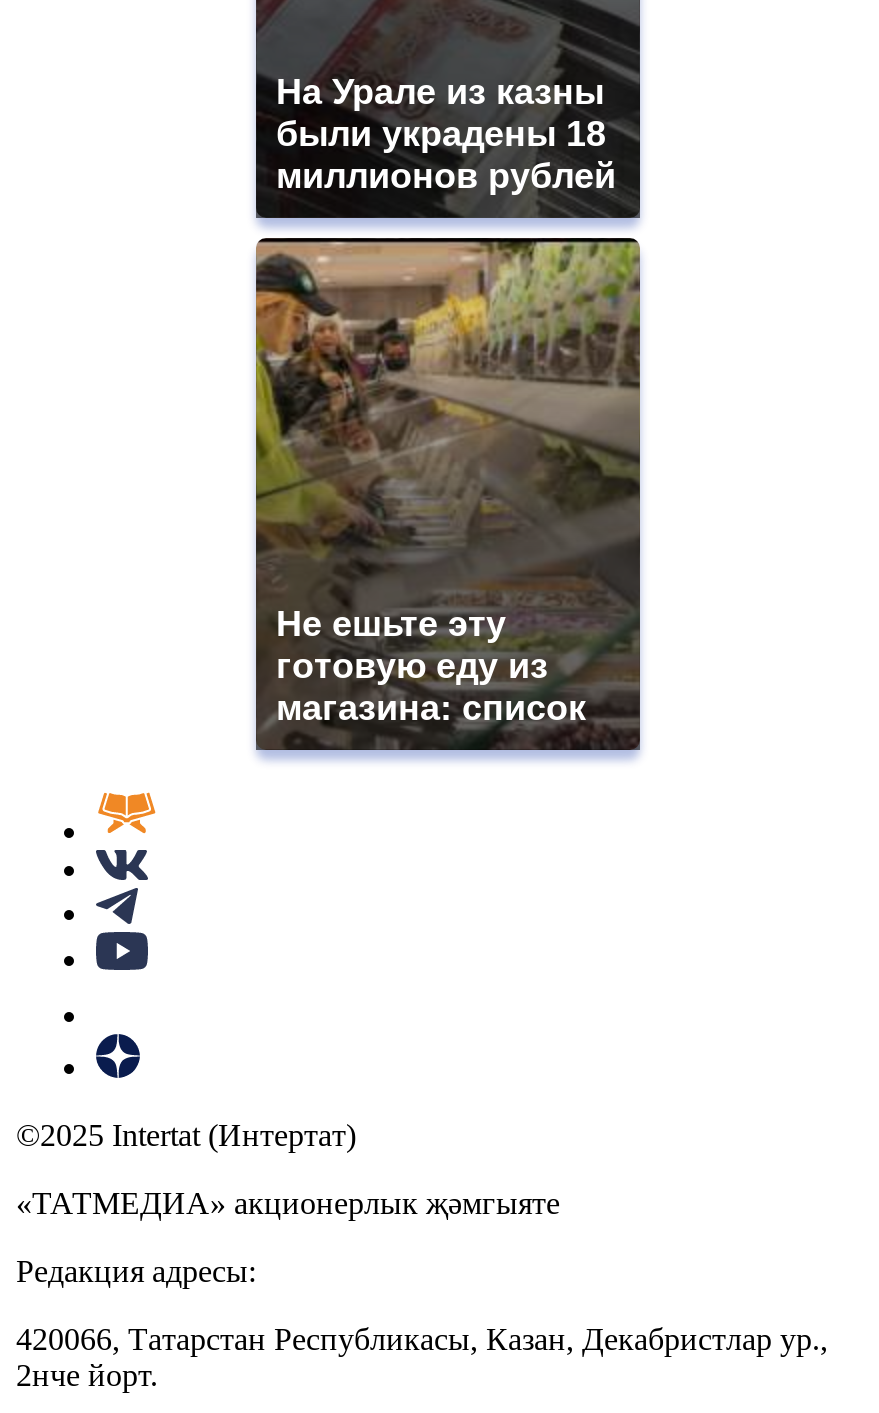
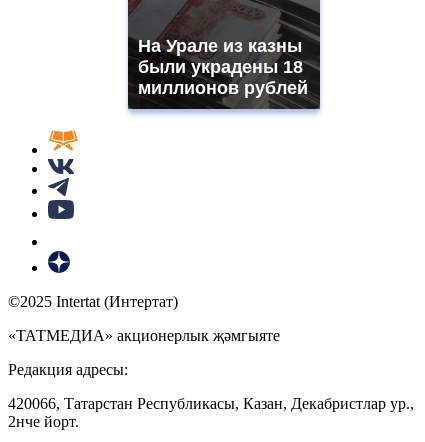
- [image]
- Не ешьте эту
- готовую еду из
- магазина: список
